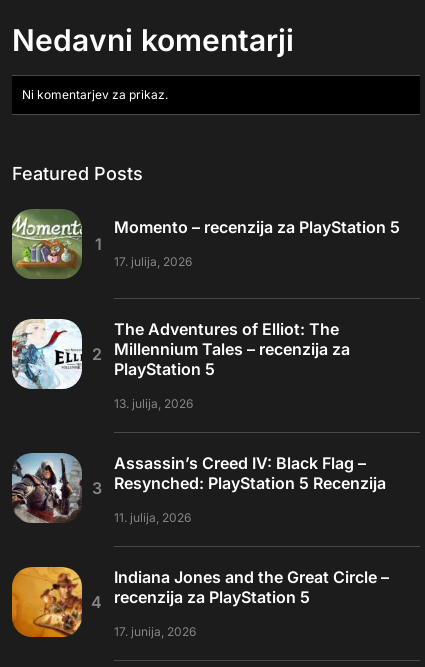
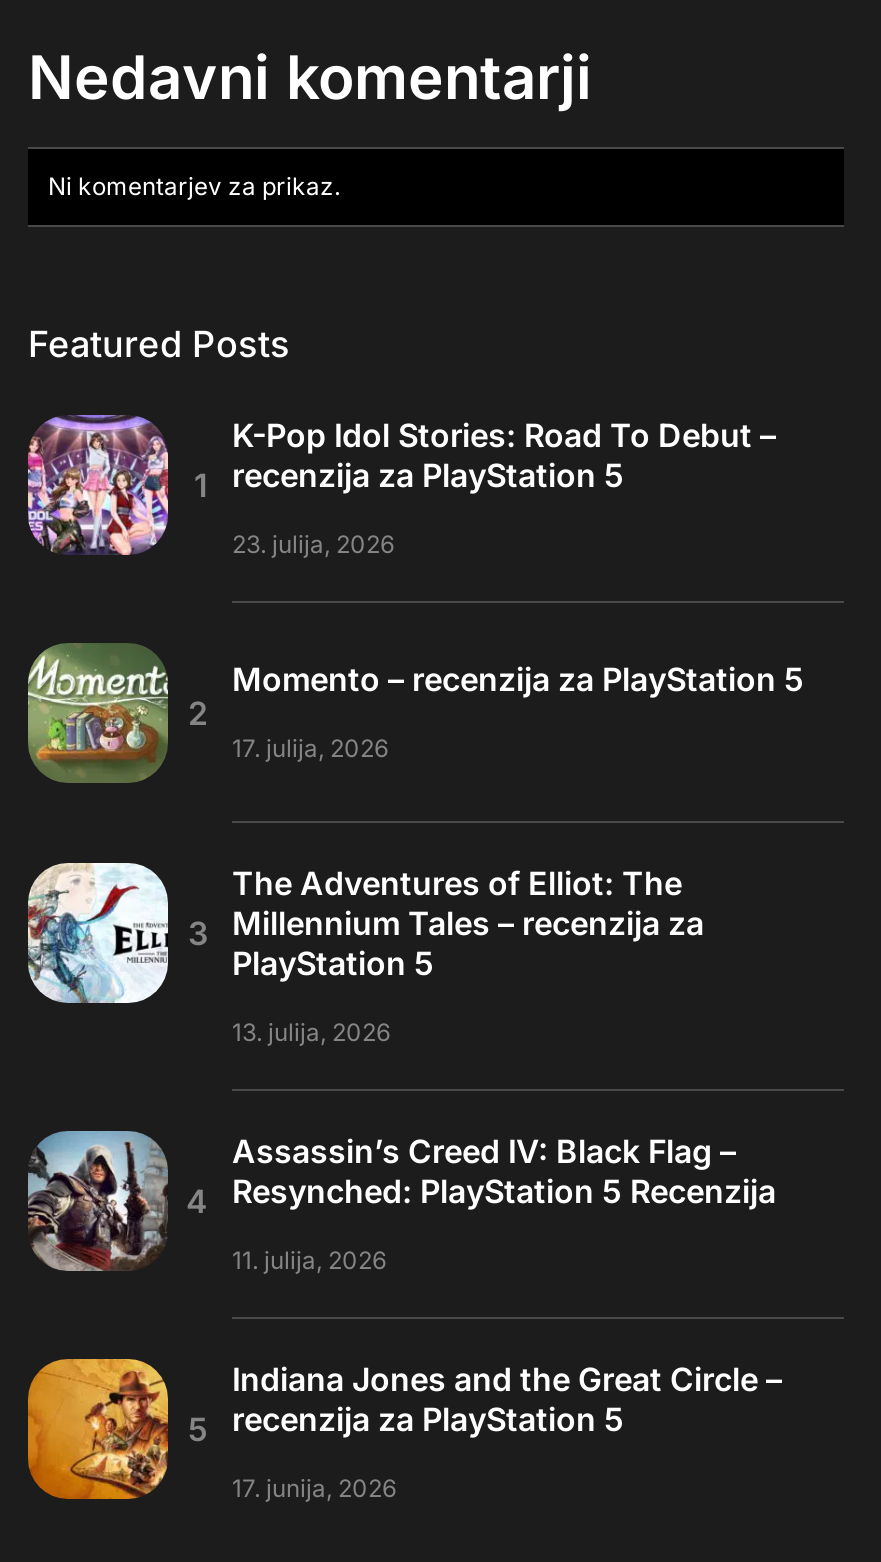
+ [image]
+ K-Pop Idol Stories: Road To Debut –
+ recenzija za PlayStation 5
+ 23. julija, 2026
